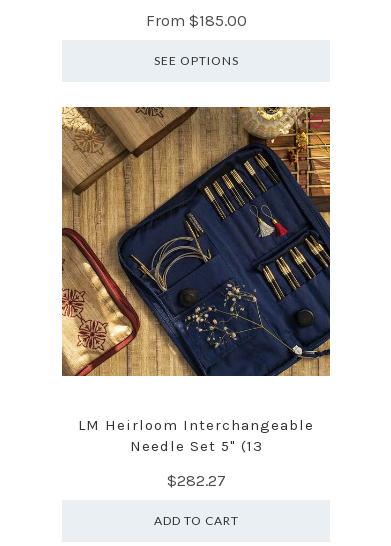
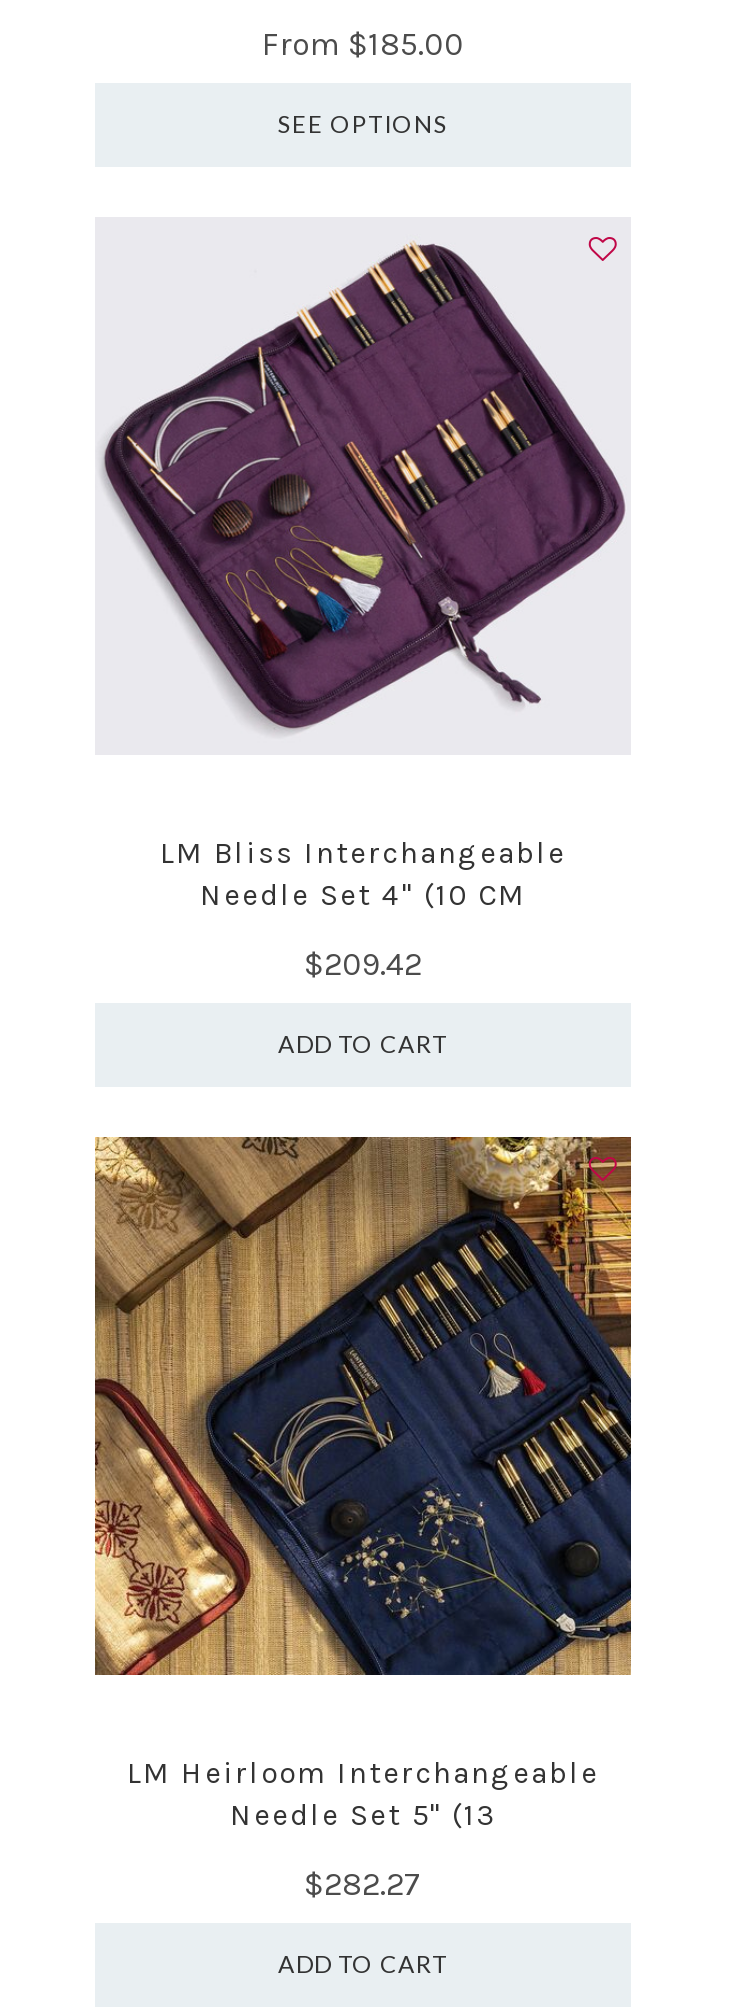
+ [image]

+ LM Bliss Interchangeable
+ Needle Set 4" (10 CM
+ $209.42
+ ADD TO CART
